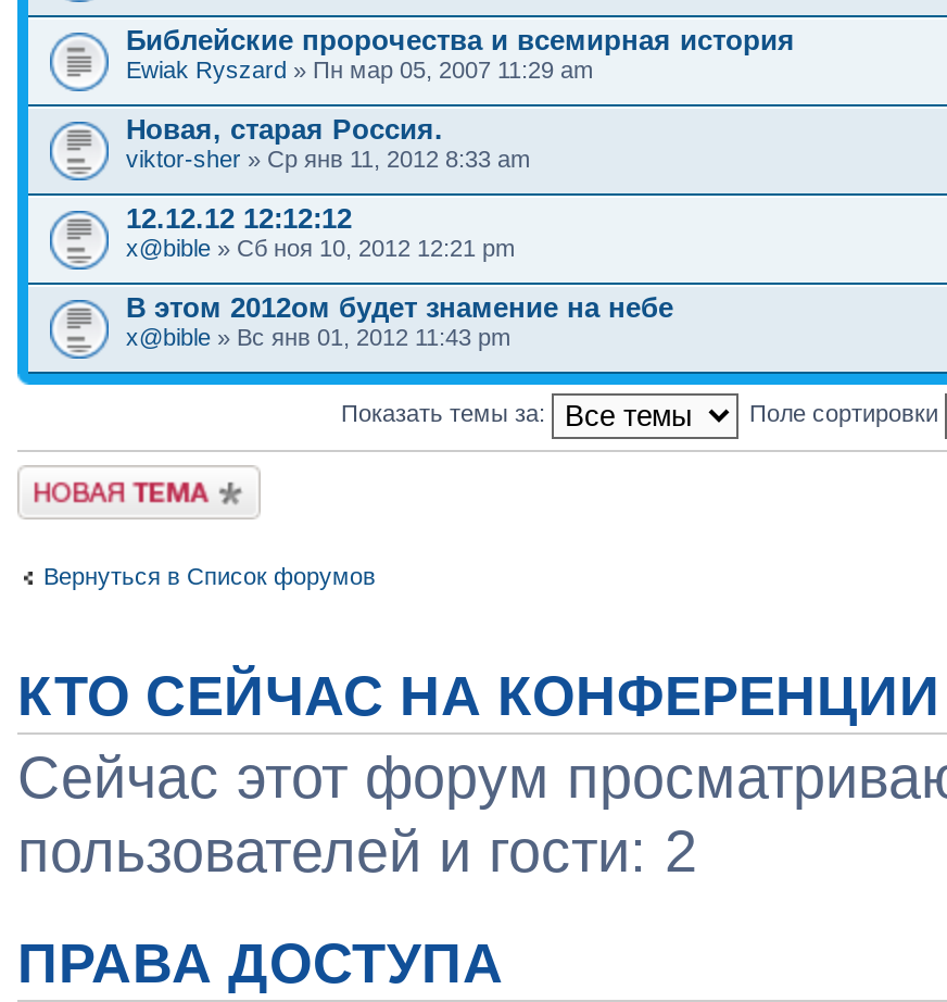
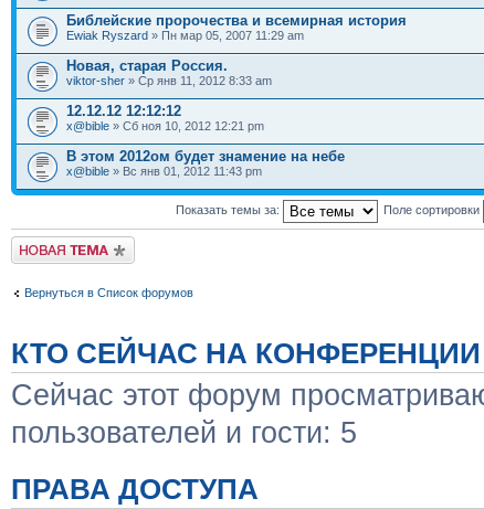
- пользователей и гости: 2
+ пользователей и гости: 5
